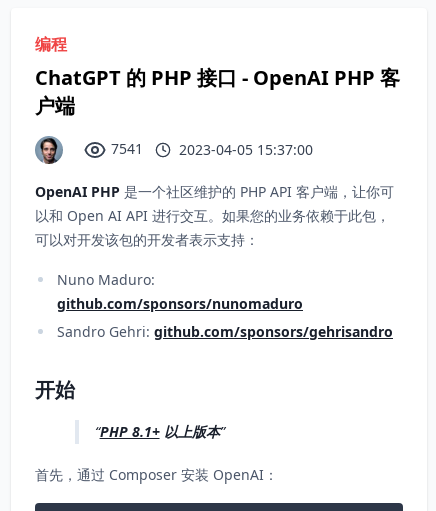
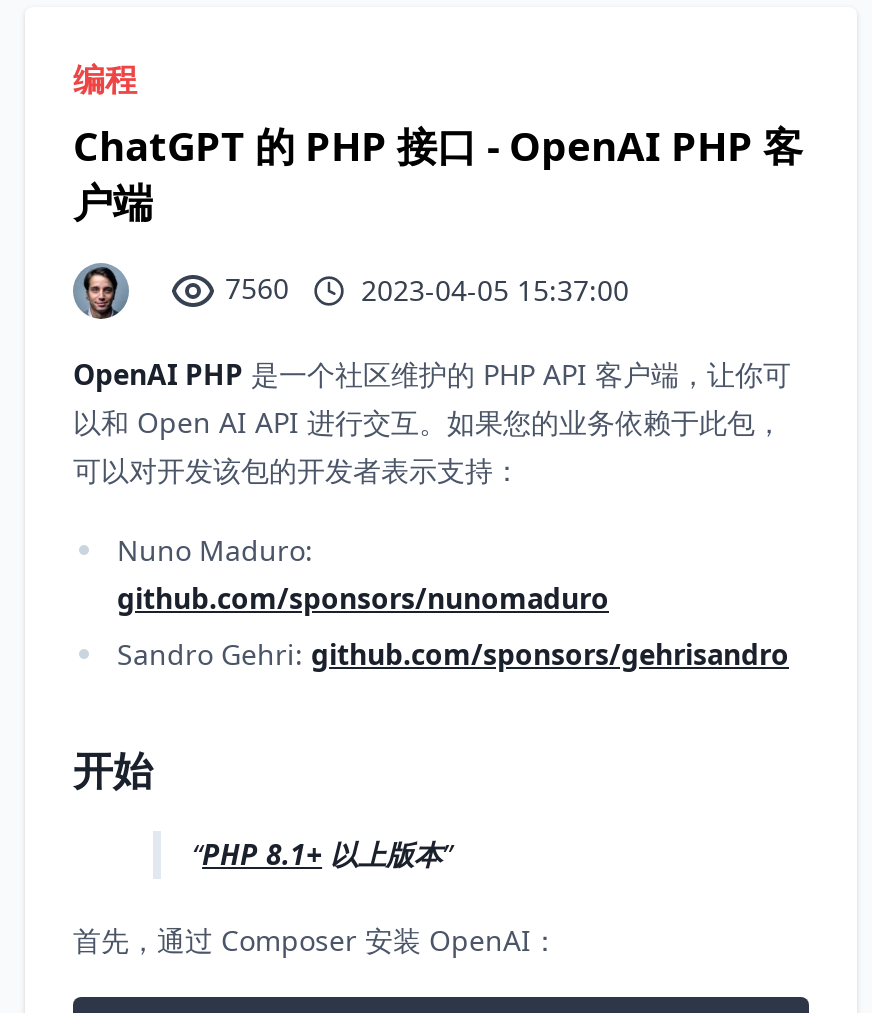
- 7541 2023-04-05 15:37:00
+ 7560 2023-04-05 15:37:00
